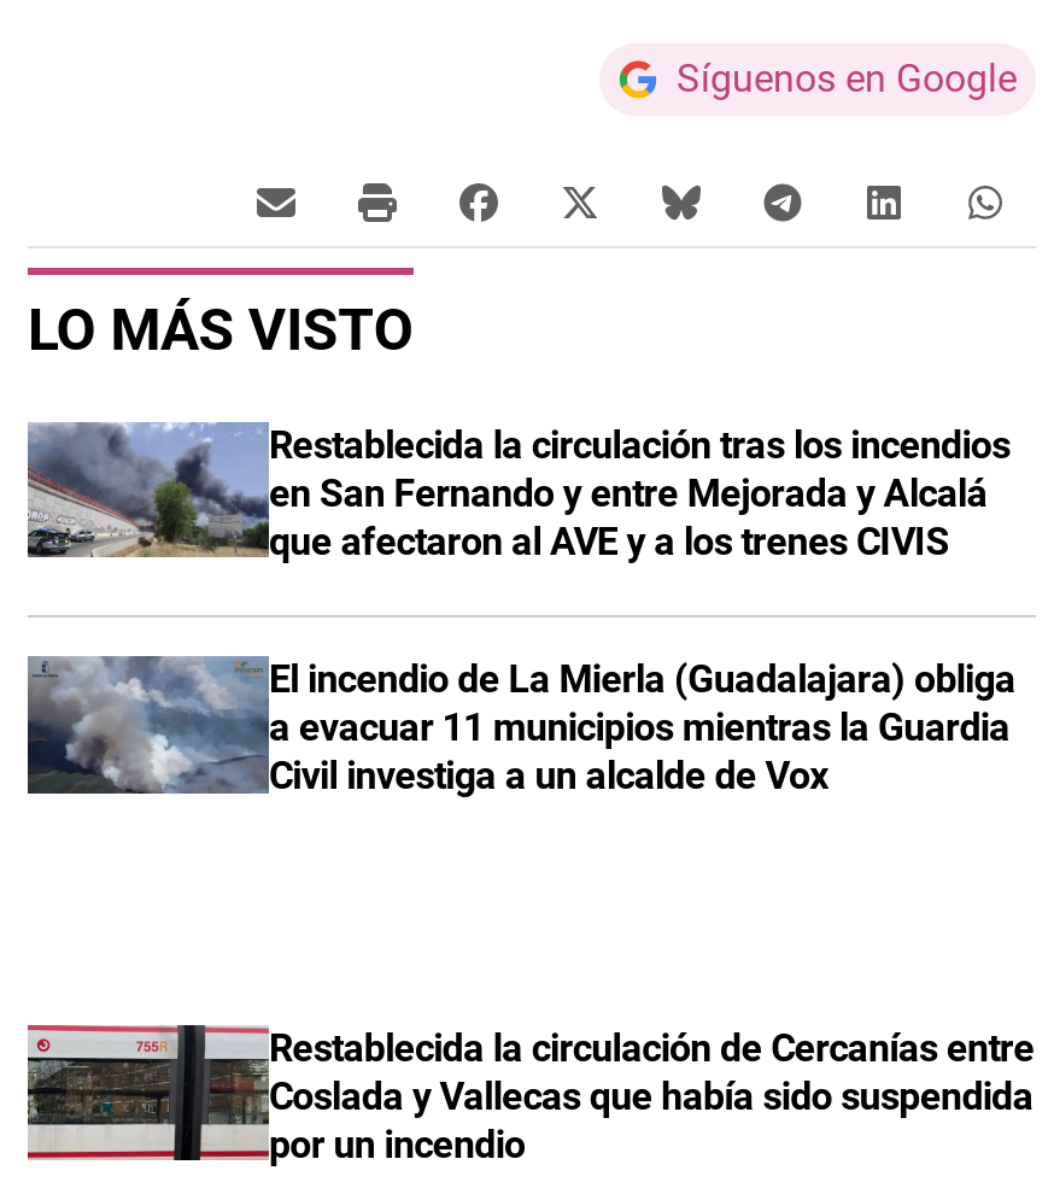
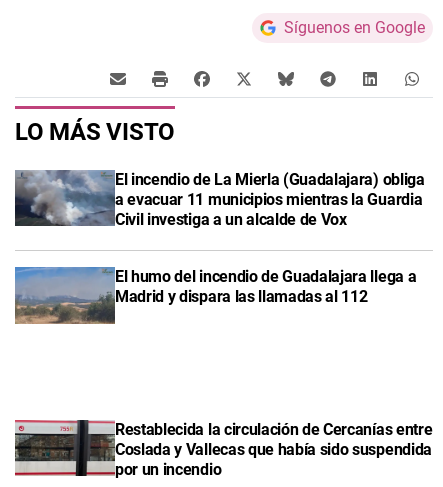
- [image]
- Restablecida la circulación tras los incendios
- en San Fernando y entre Mejorada y Alcalá
- que afectaron al AVE y a los trenes CIVIS

moved up: [image] | El incendio de La Mierla (Guadalajara) obliga | a evacuar 11 municipios mientras la Guardia | Civil investiga a un alcalde de Vox

+ [image]
+ El humo del incendio de Guadalajara llega a
+ Madrid y dispara las llamadas al 112
